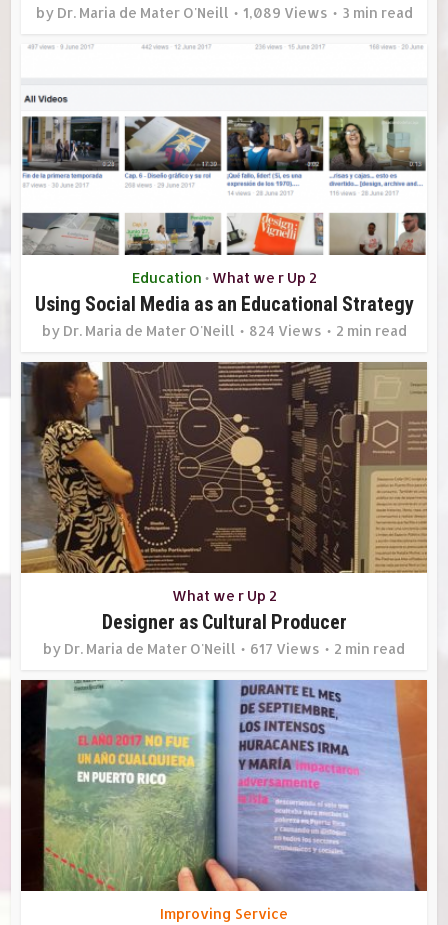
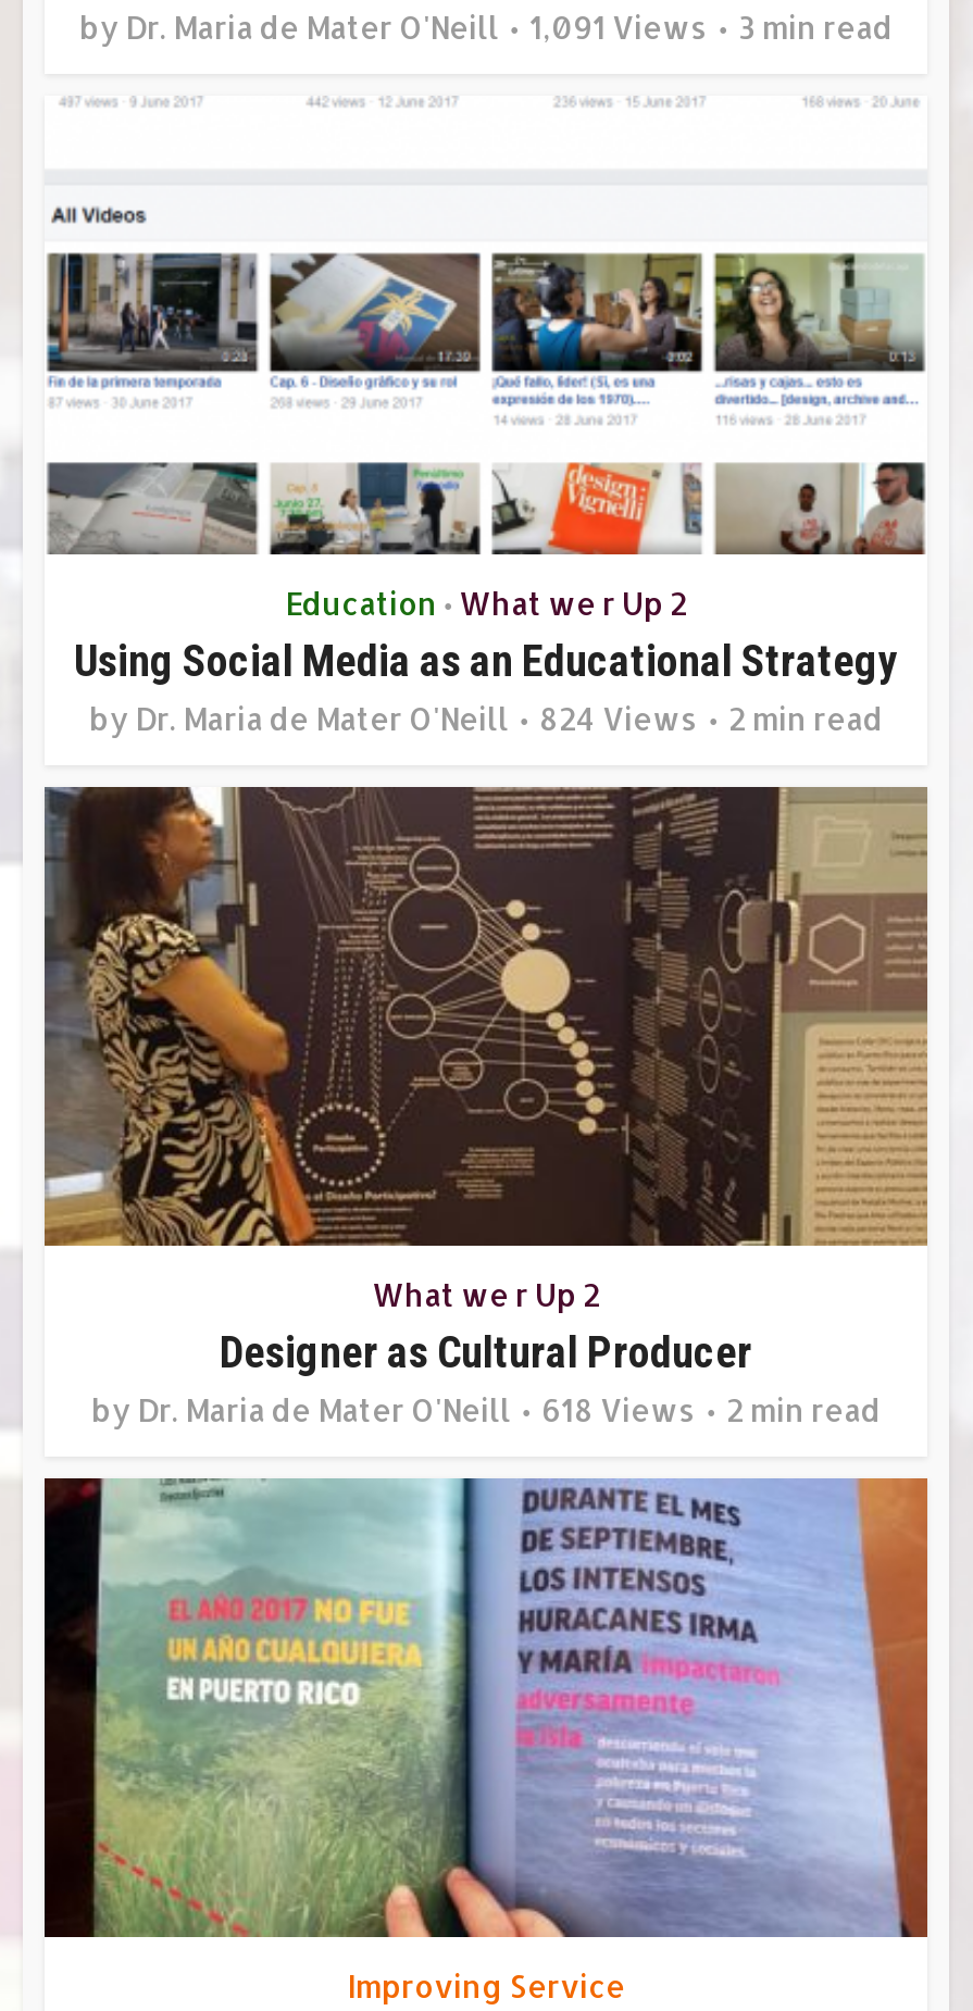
- by Dr. Maria de Mater O'Neill 1,089 Views 3 min read
+ by Dr. Maria de Mater O'Neill 1,091 Views 3 min read

- by Dr. Maria de Mater O'Neill 617 Views 2 min read
+ by Dr. Maria de Mater O'Neill 618 Views 2 min read
